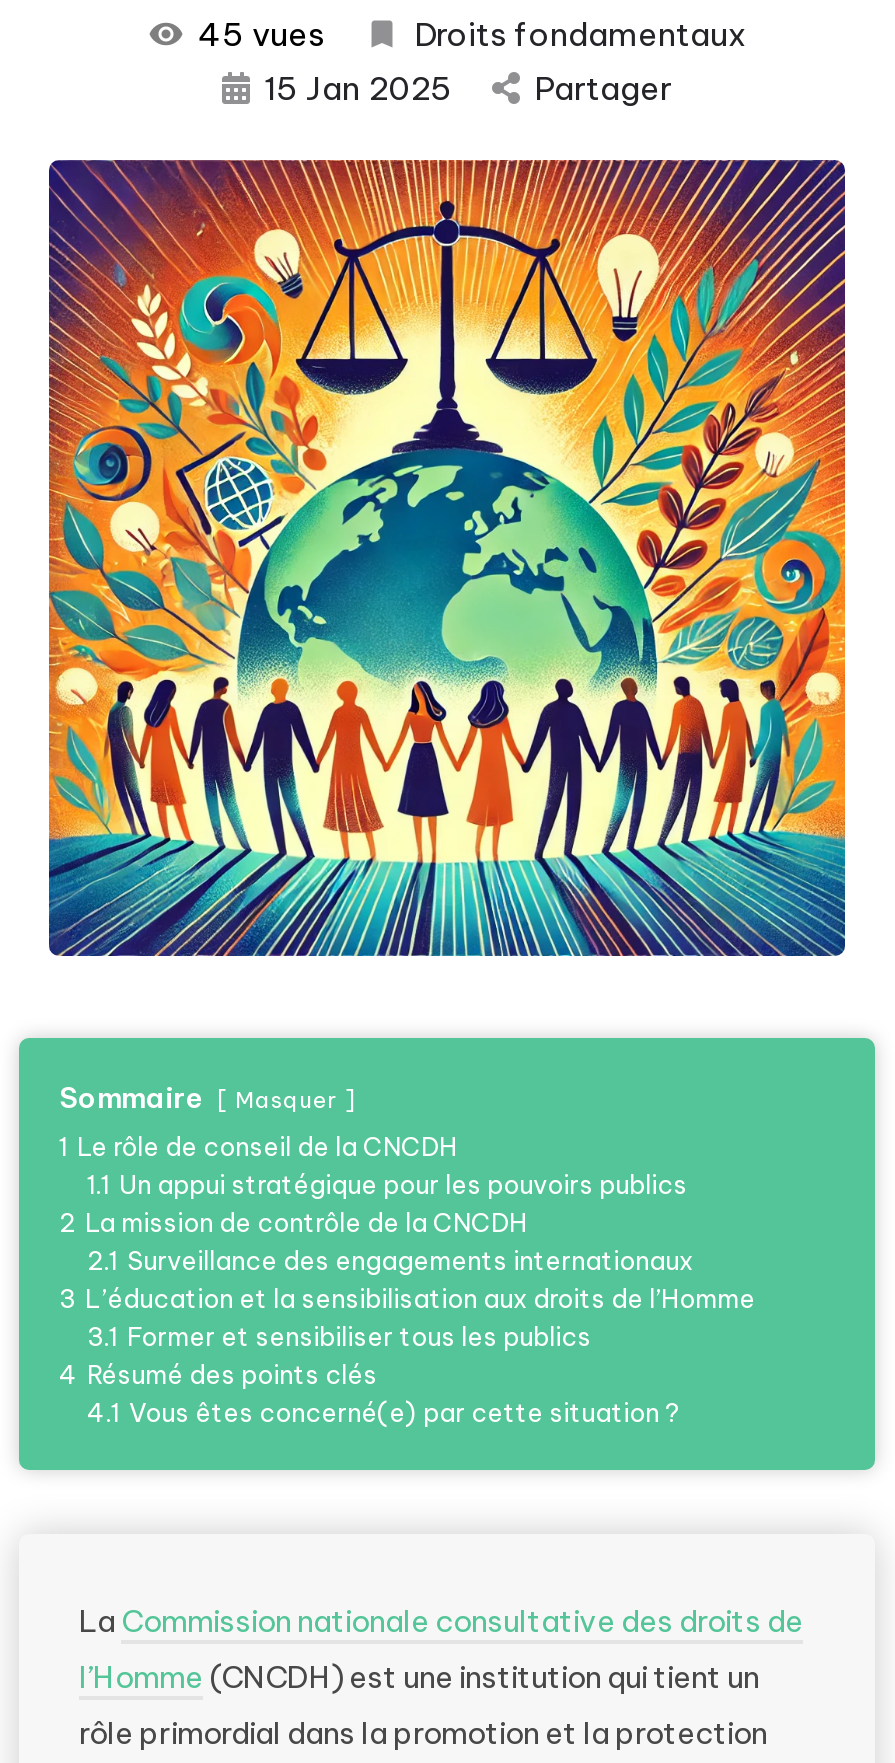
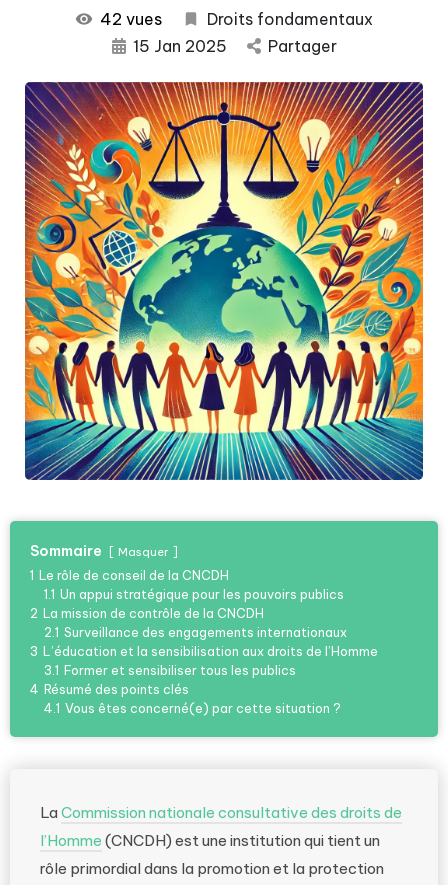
- 45 vues
+ 42 vues
